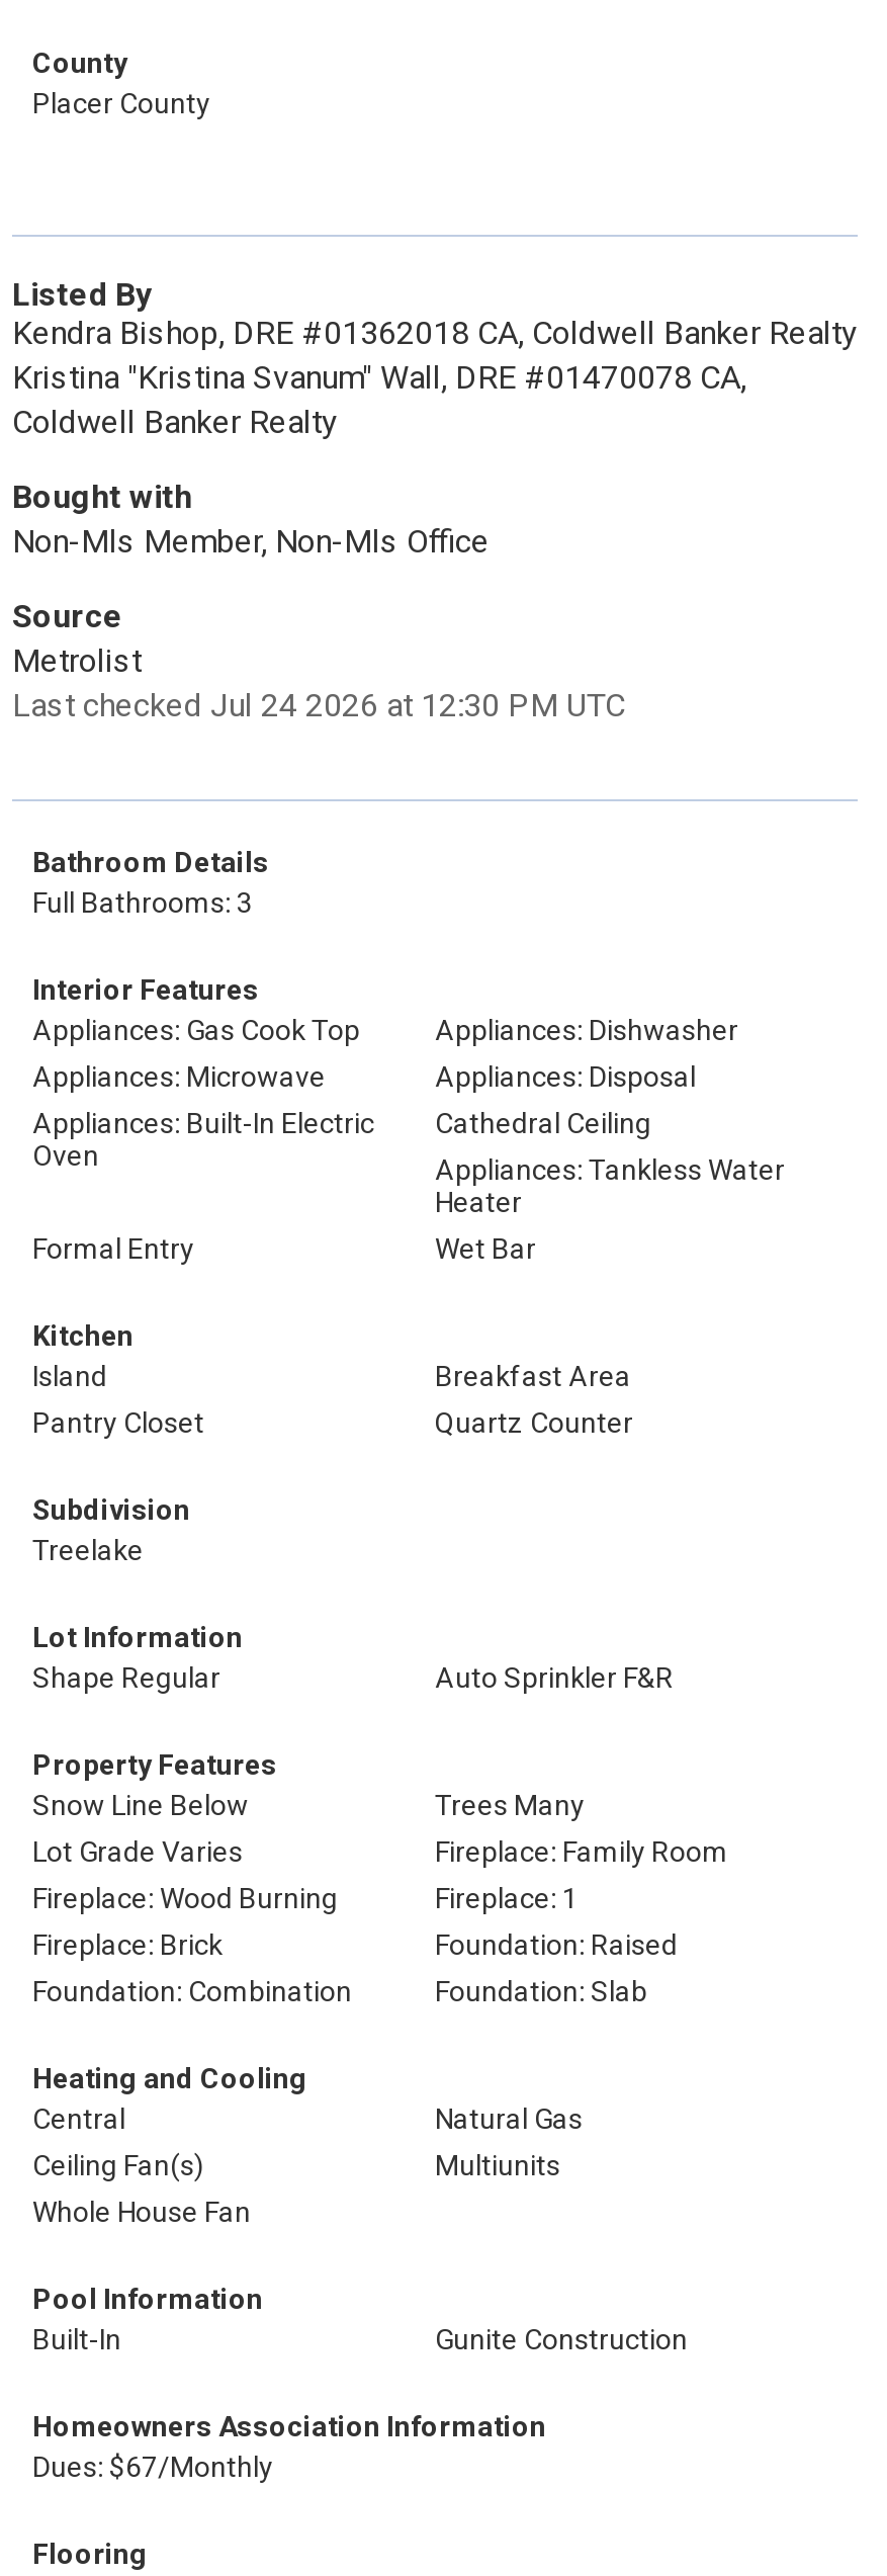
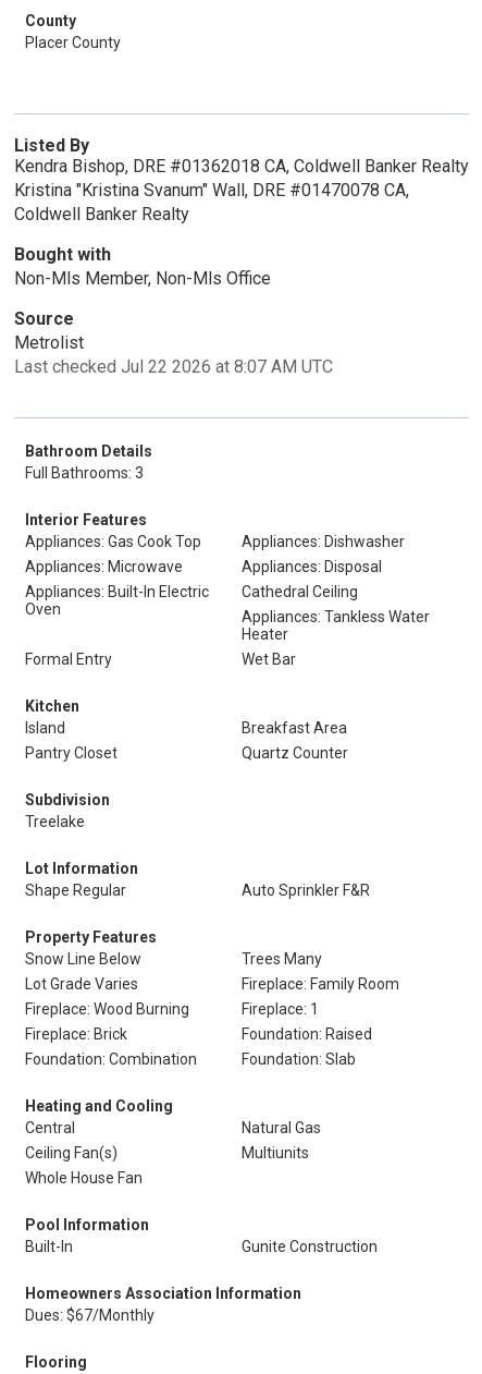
- Last checked Jul 24 2026 at 12:30 PM UTC
+ Last checked Jul 22 2026 at 8:07 AM UTC
